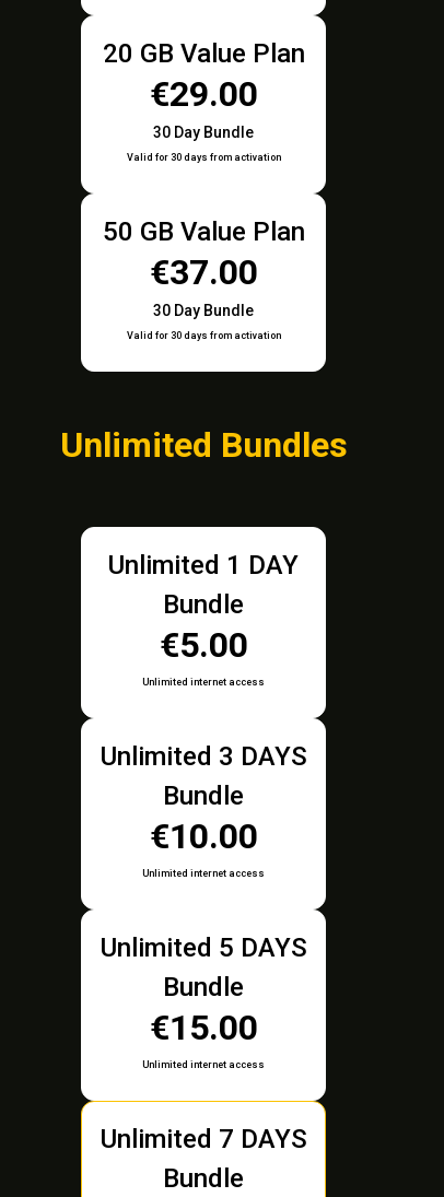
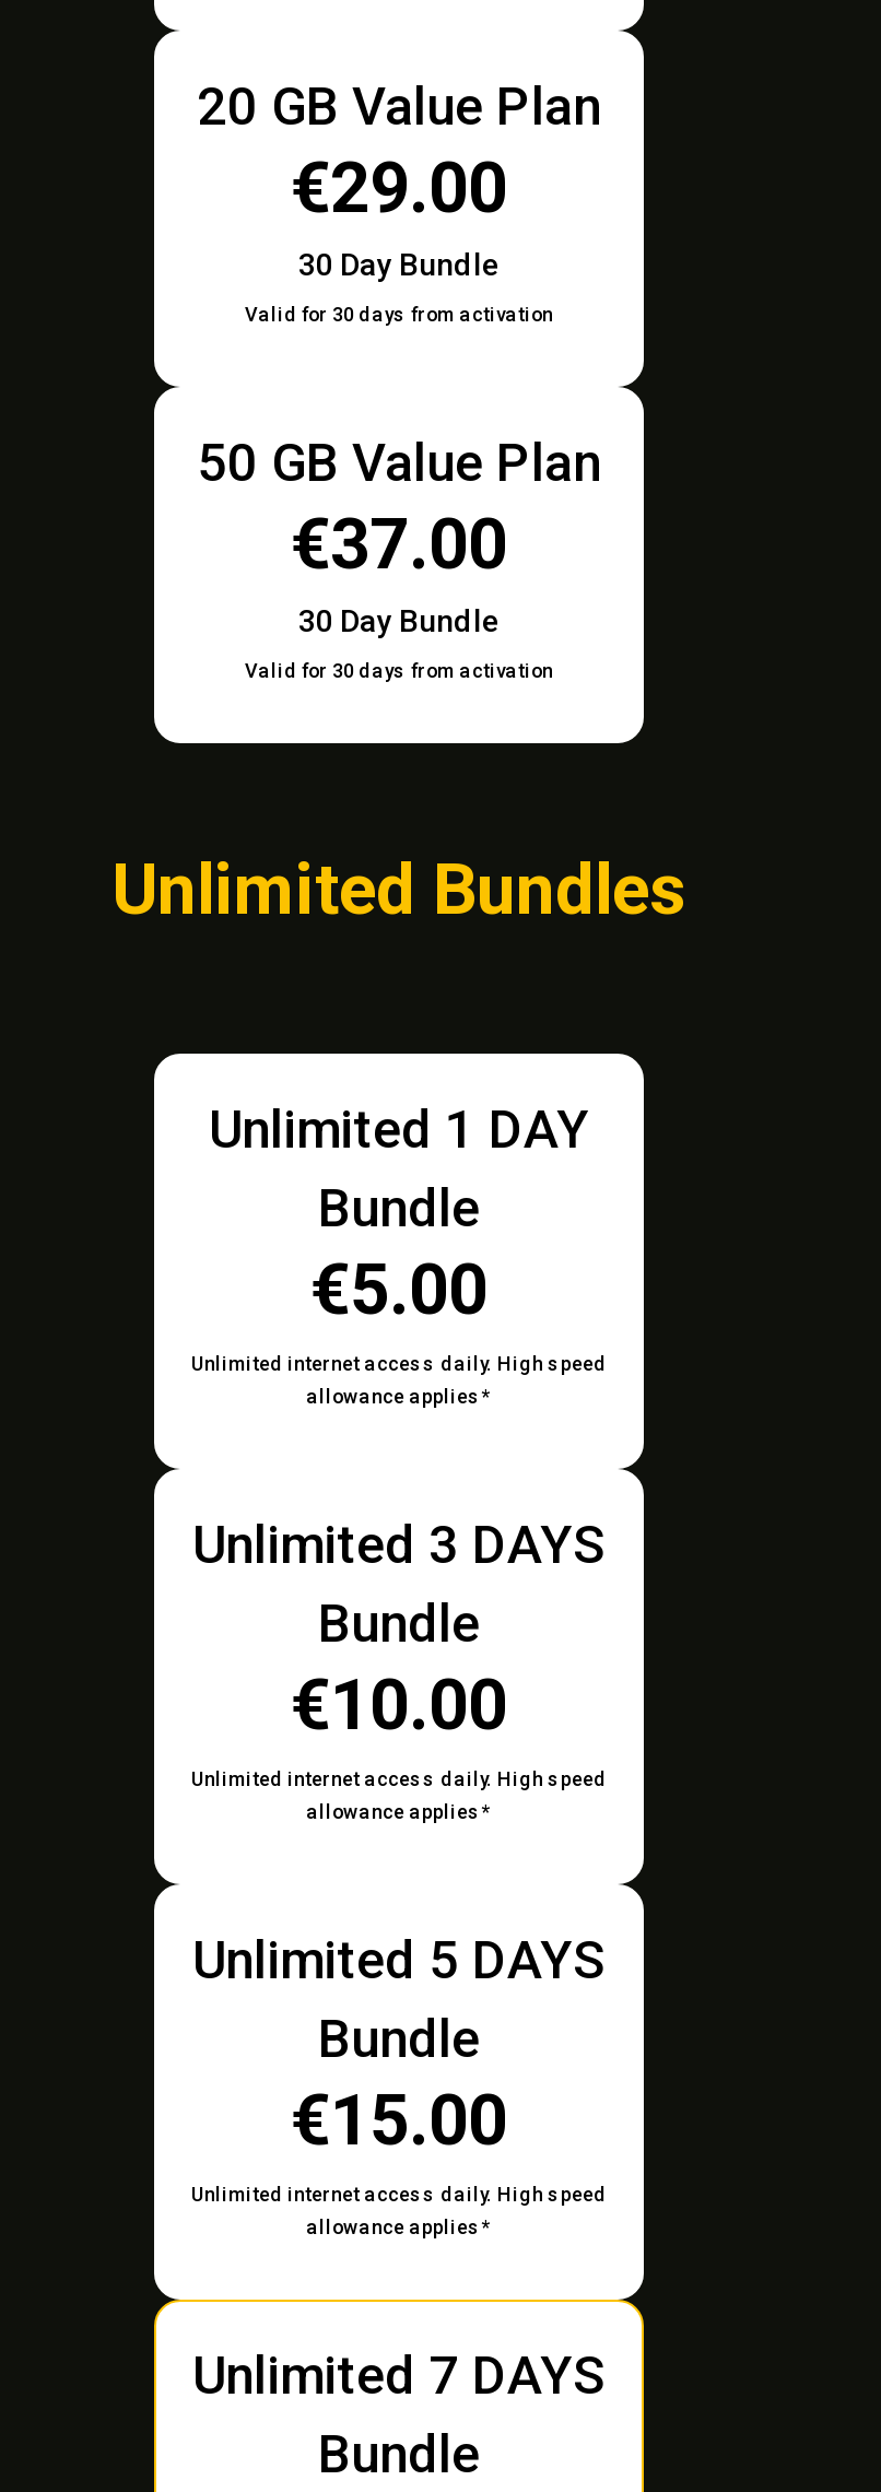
- Unlimited internet access
+ Unlimited internet access daily. High speed
+ allowance applies*

- Unlimited internet access
+ Unlimited internet access daily. High speed
+ allowance applies*

- Unlimited internet access
+ Unlimited internet access daily. High speed
+ allowance applies*
